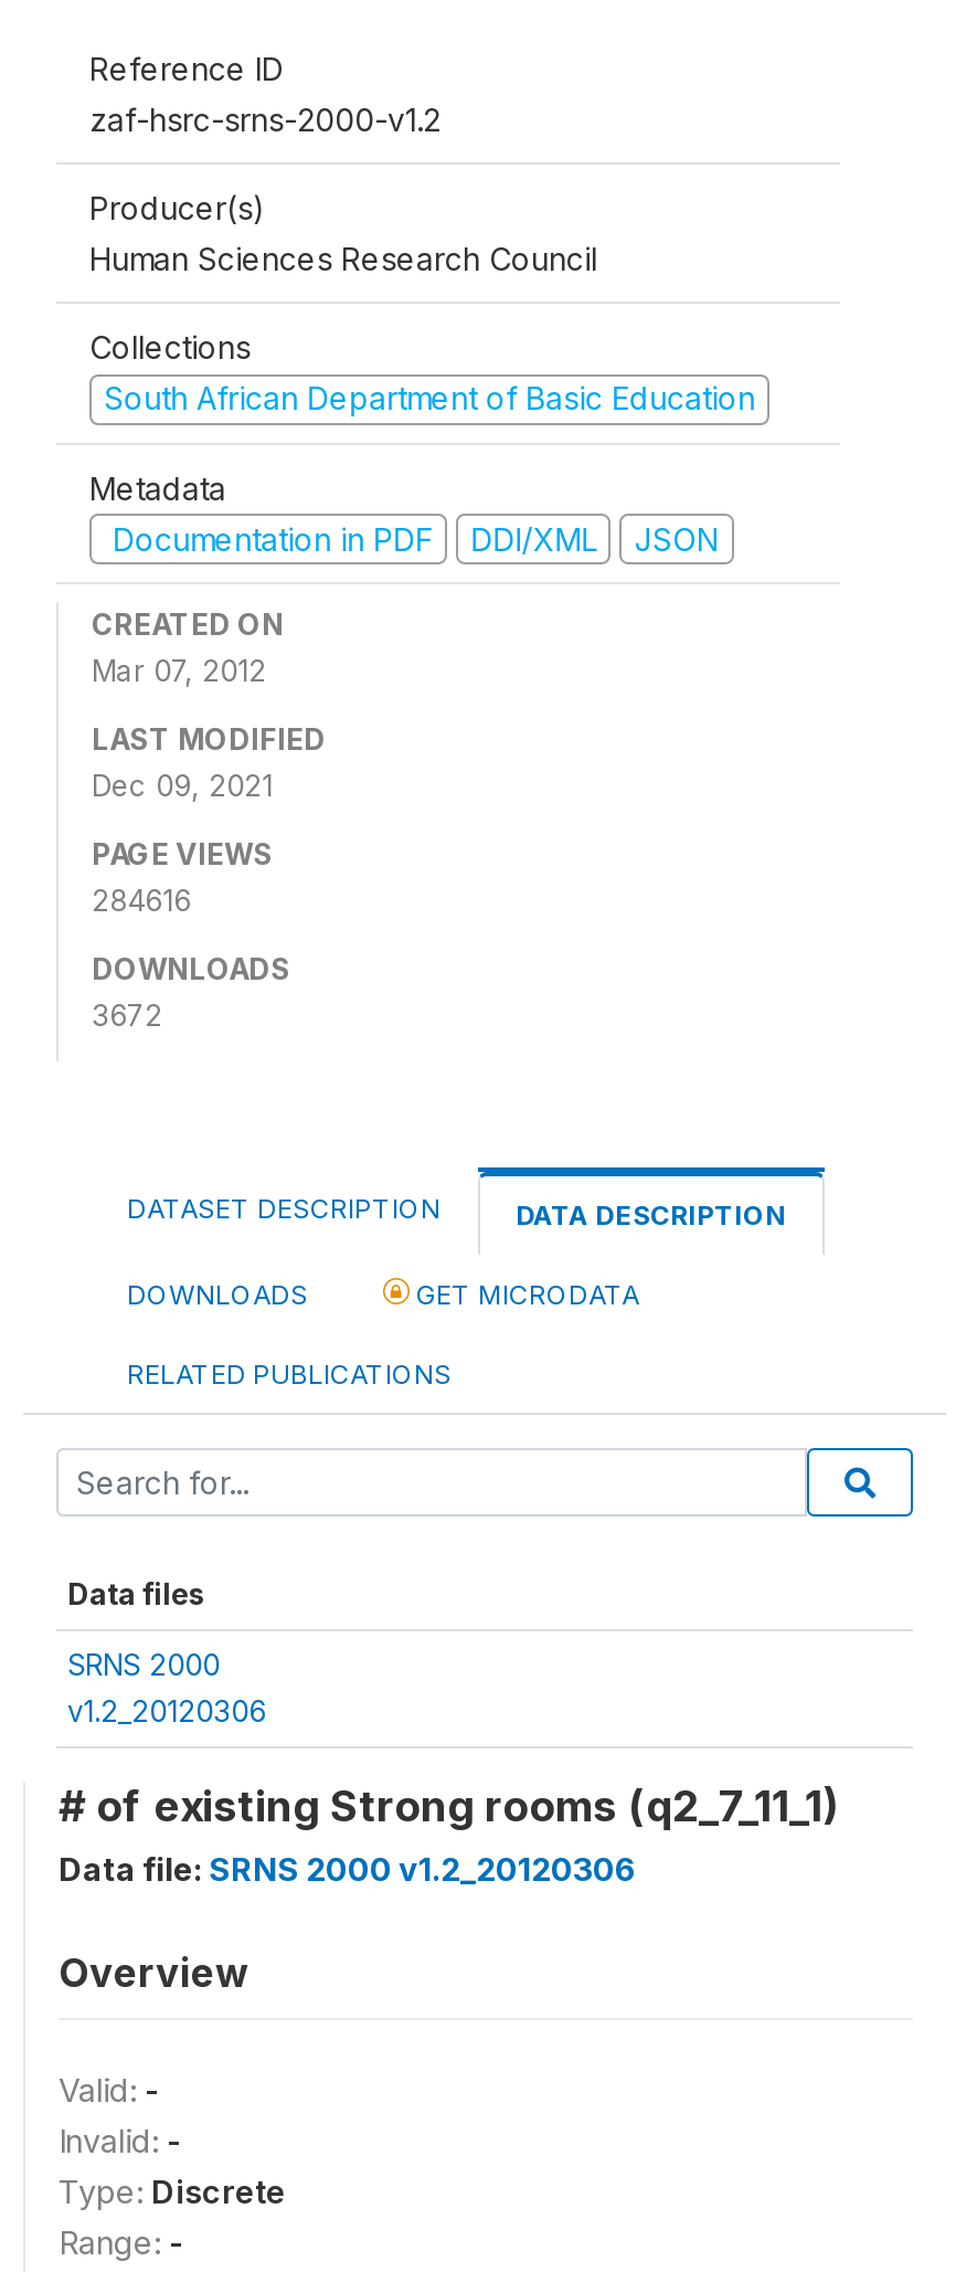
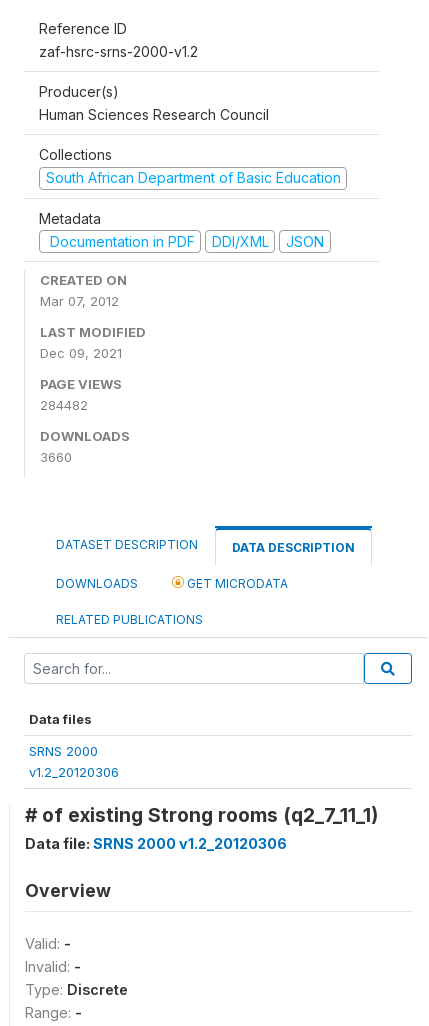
- 284616
+ 284482

- 3672
+ 3660
